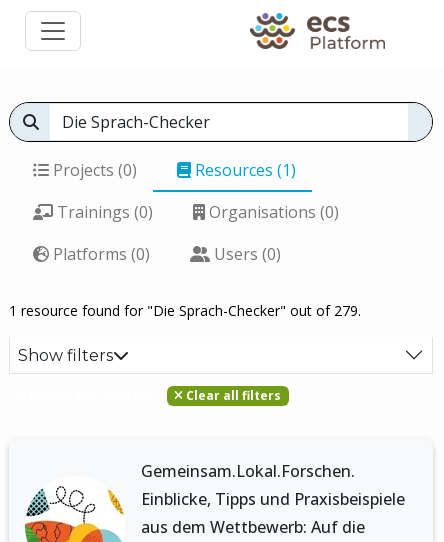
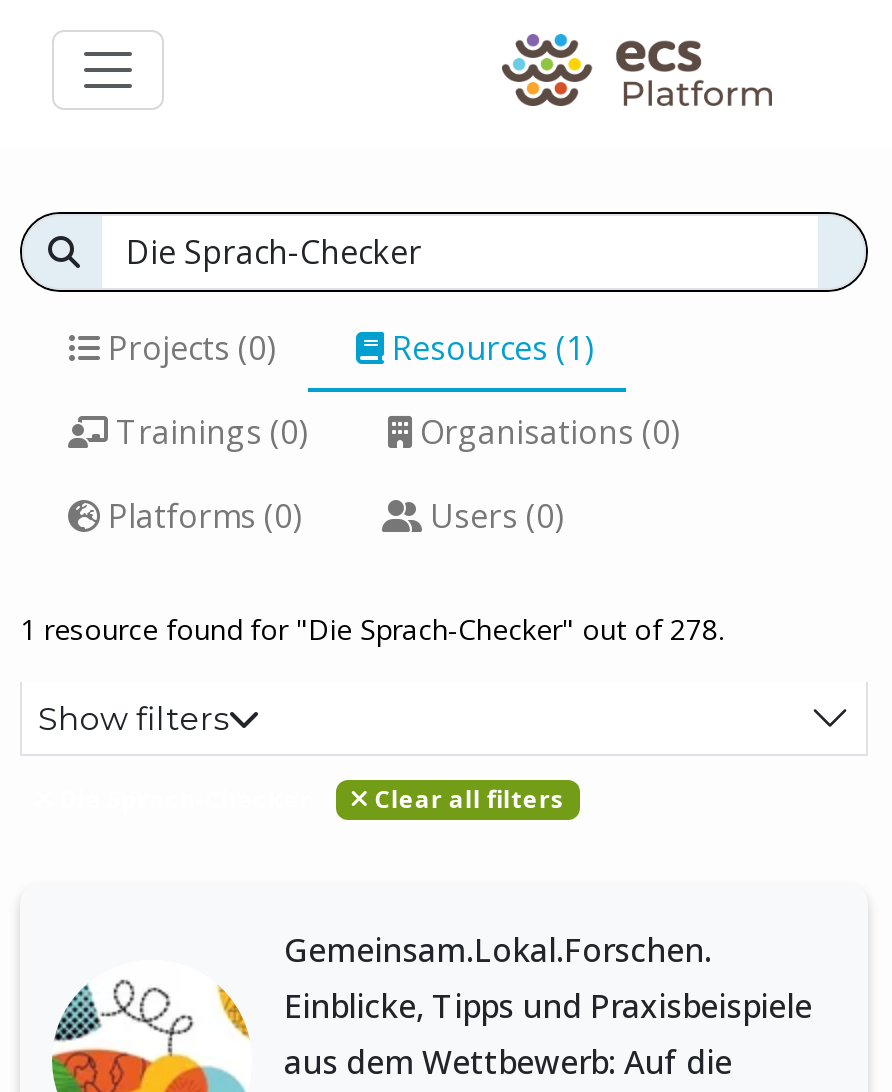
- 1 resource found for "Die Sprach-Checker" out of 279.
+ 1 resource found for "Die Sprach-Checker" out of 278.
